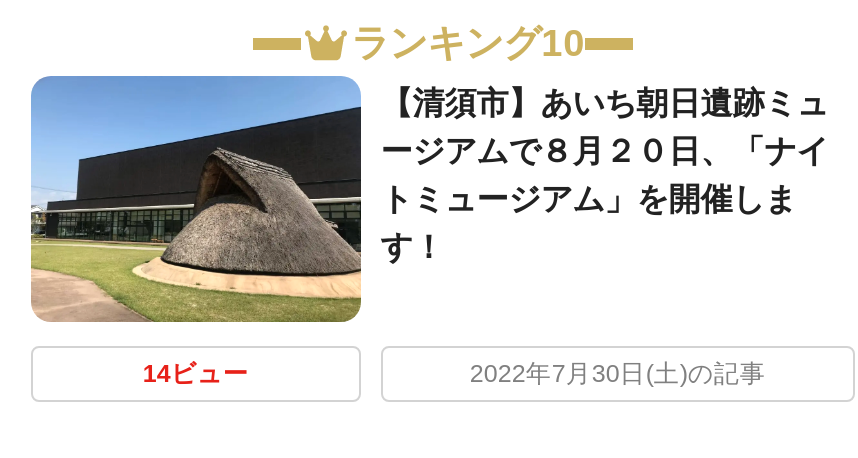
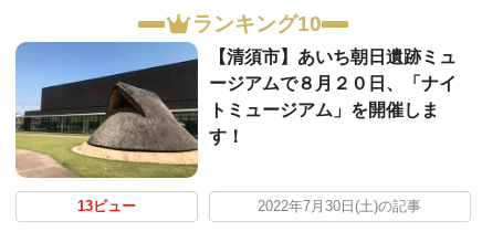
- 14ビュー
+ 13ビュー
